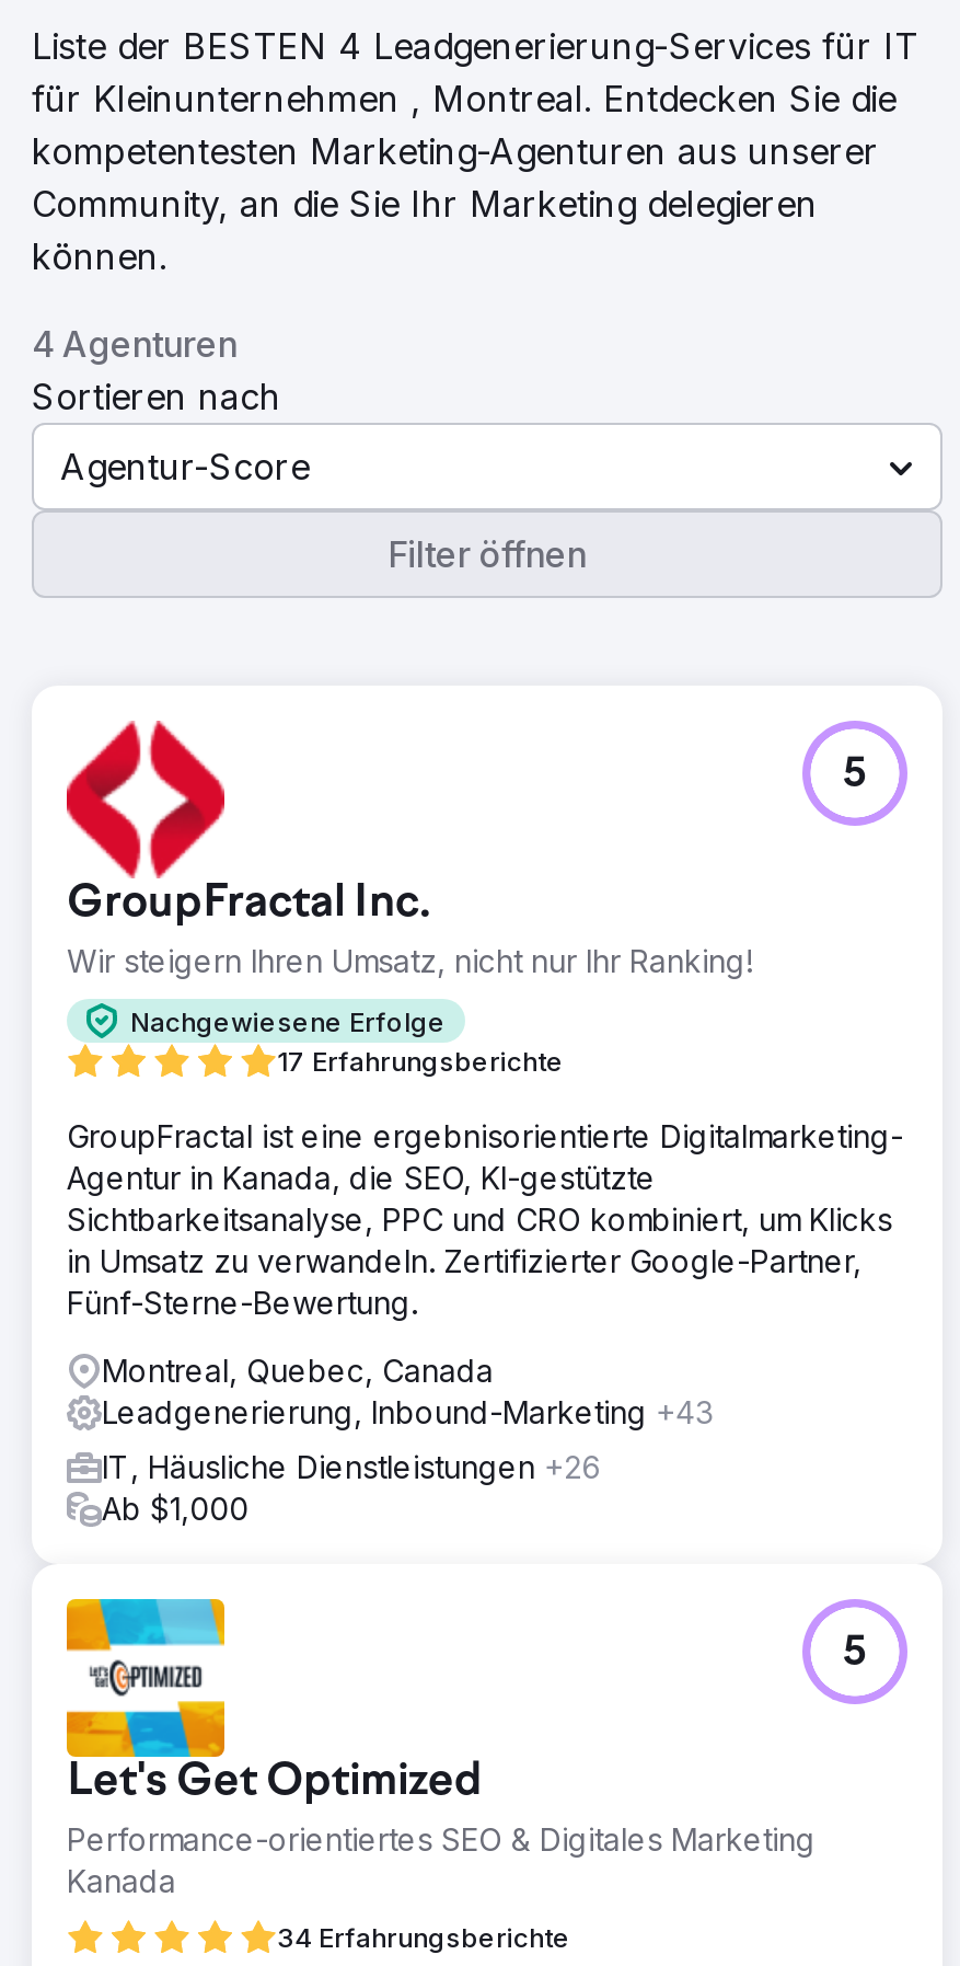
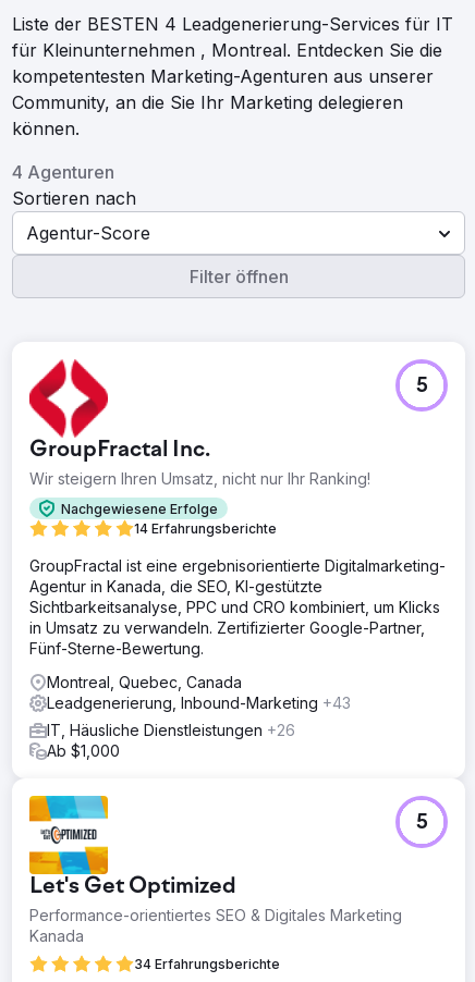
- 17 Erfahrungsberichte
+ 14 Erfahrungsberichte
